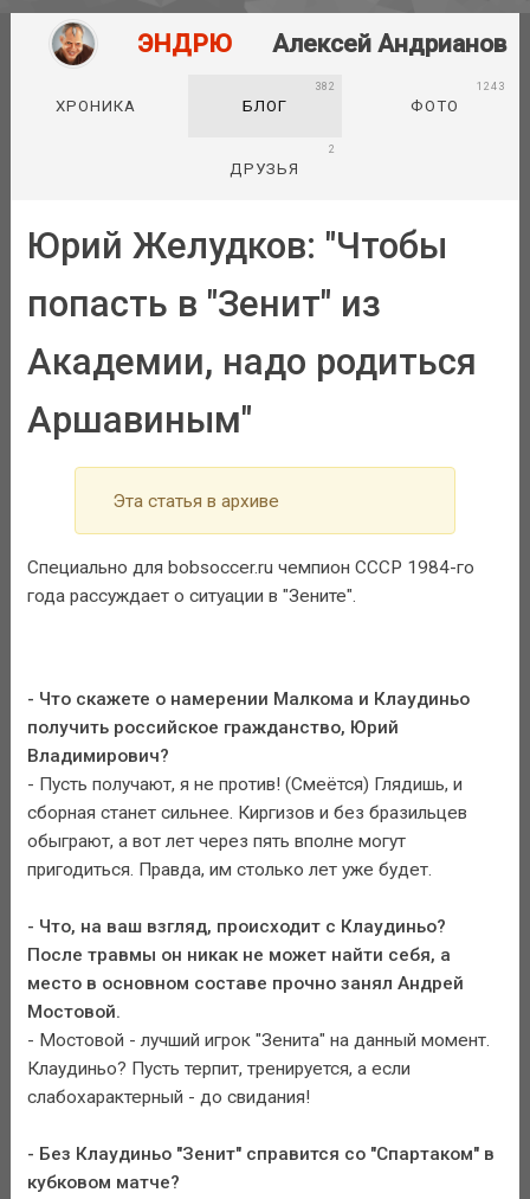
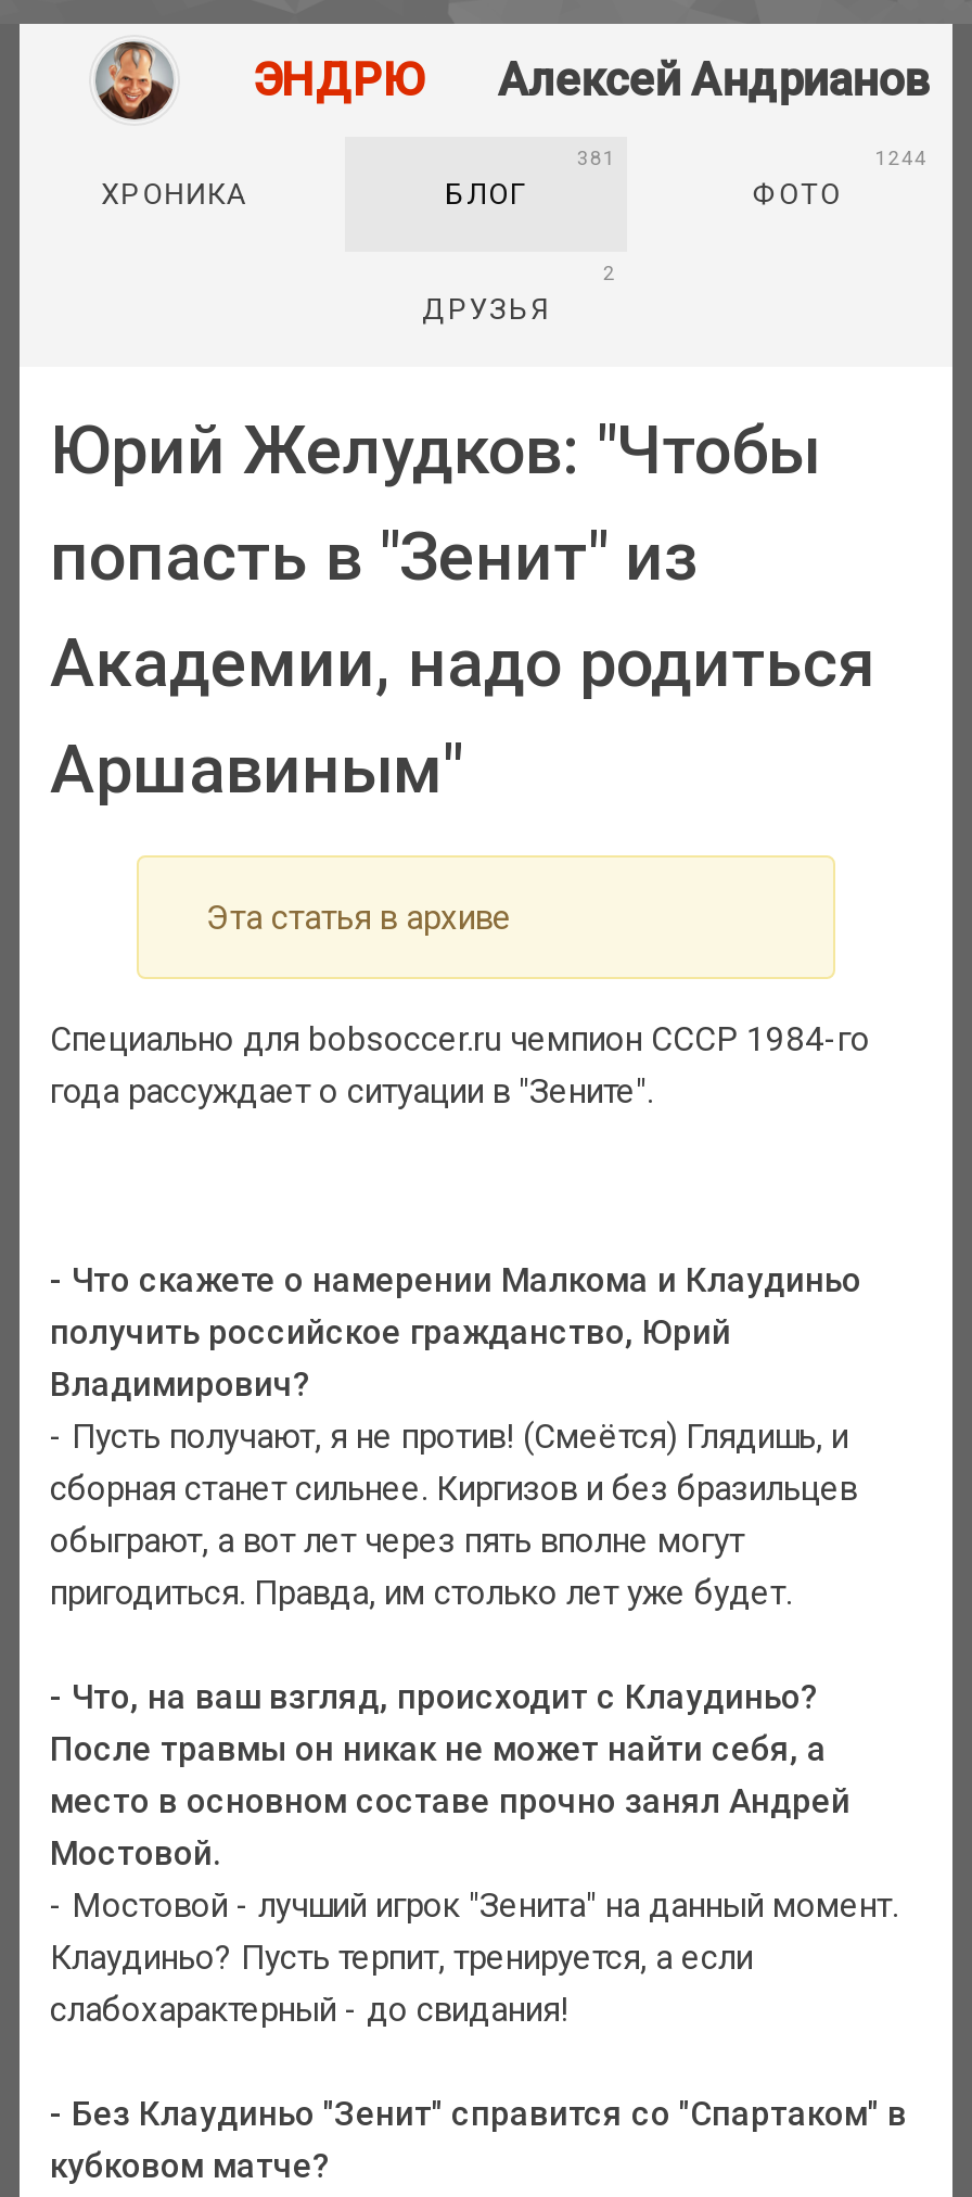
- 382
+ 381

- 1243
+ 1244
